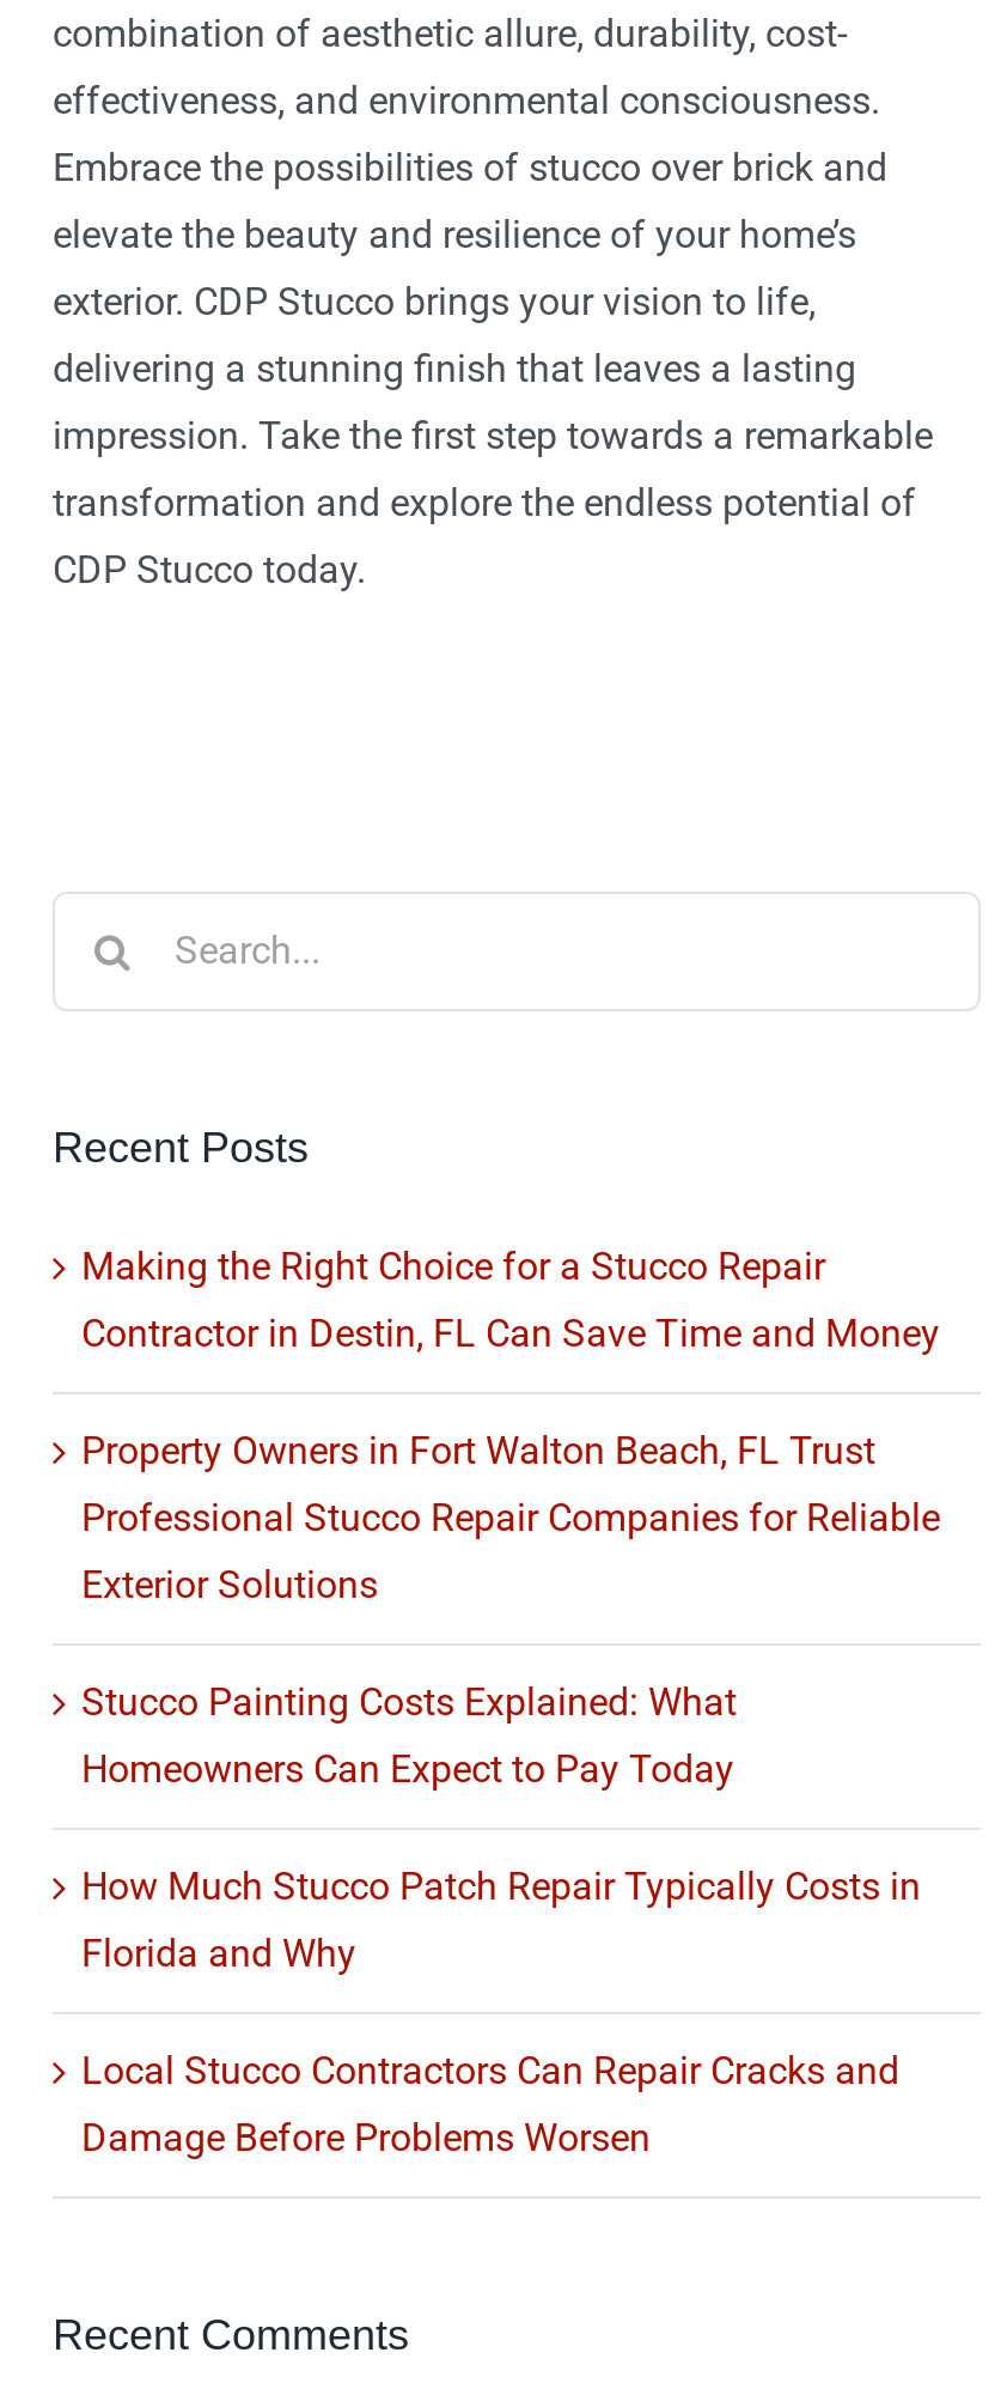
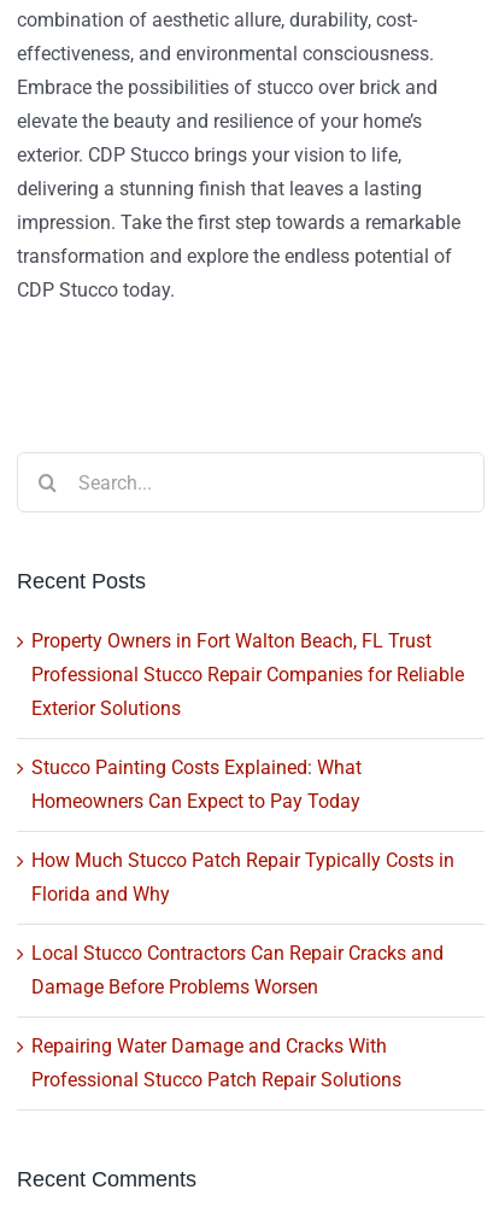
- Making the Right Choice for a Stucco Repair
- Contractor in Destin, FL Can Save Time and Money

moved up: Property Owners in Fort Walton Beach, FL Trust | Professional Stucco Repair Companies for Reliable | Exterior Solutions | ... | Local Stucco Contractors Can Repair Cracks and | Damage Before Problems Worsen

+ Repairing Water Damage and Cracks With
+ Professional Stucco Patch Repair Solutions
